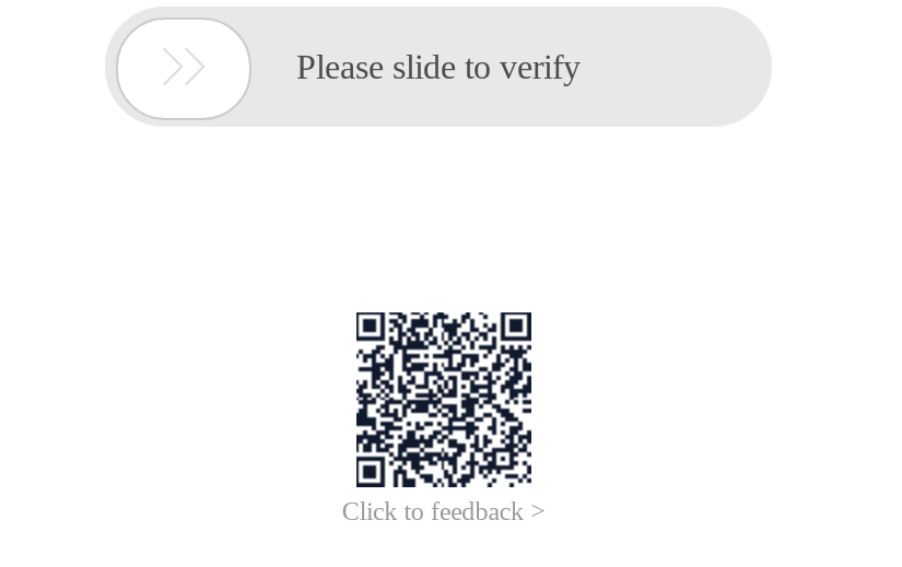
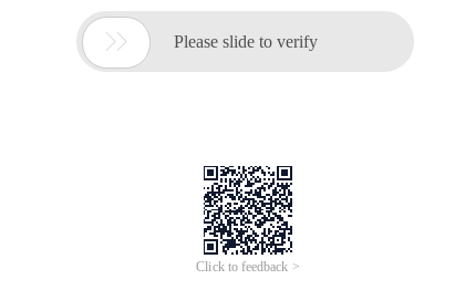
- [image]
+ [image]
